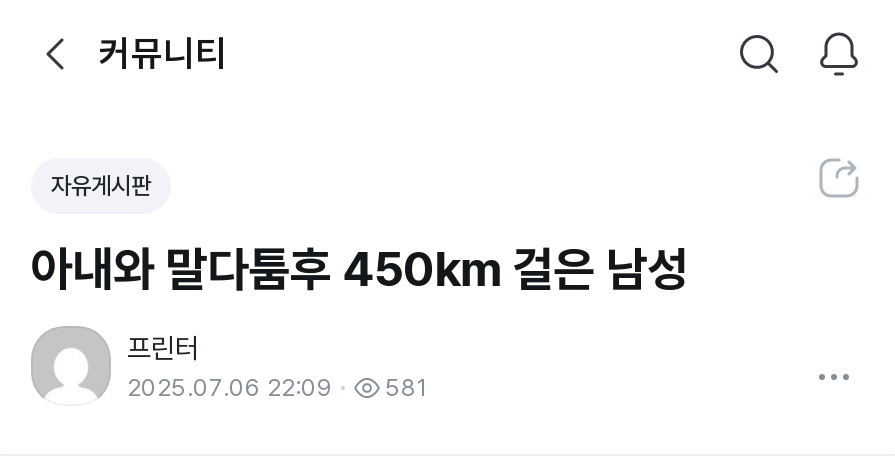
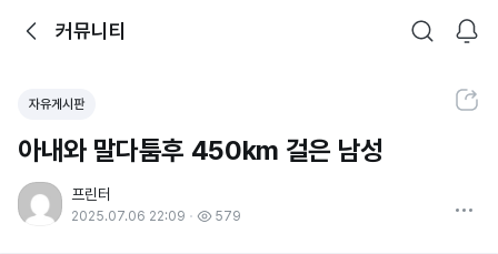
- 2025.07.06 22:09 581
+ 2025.07.06 22:09 579
